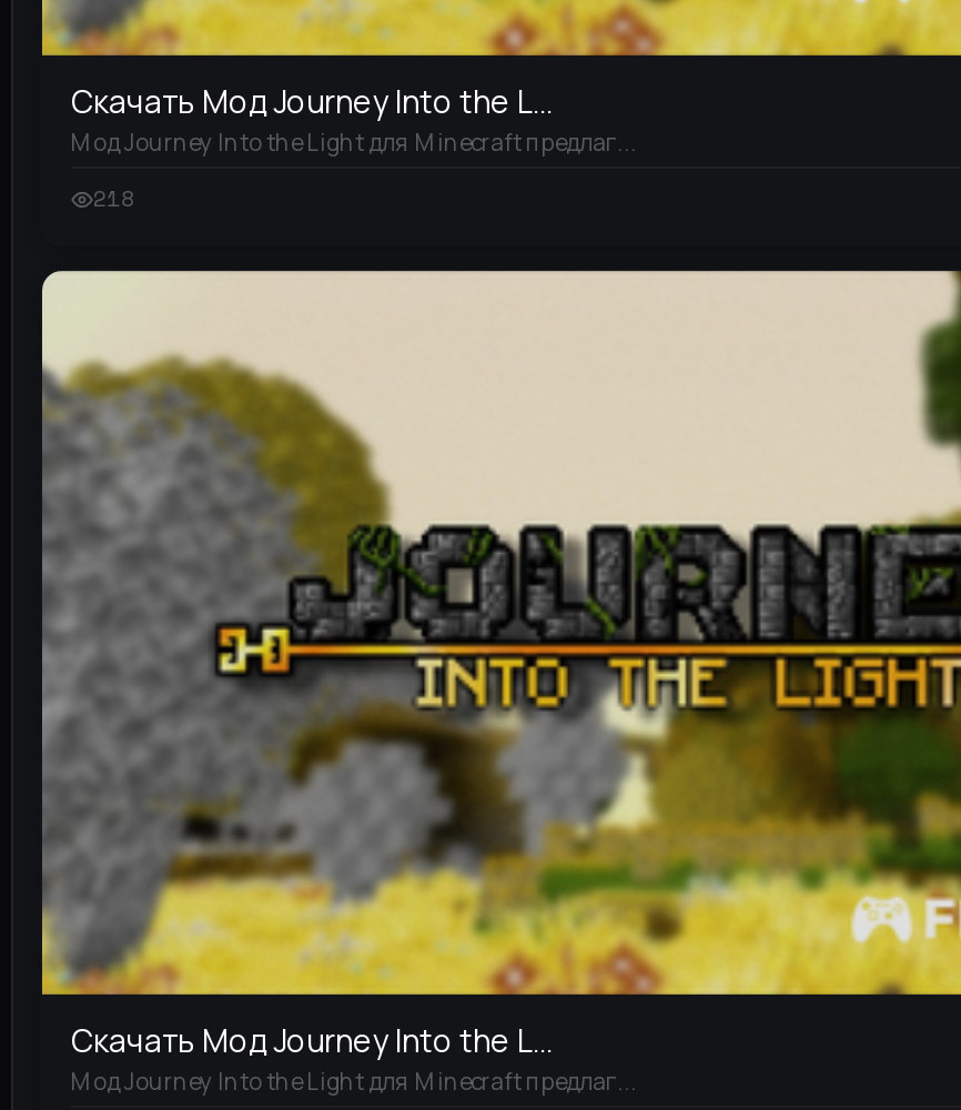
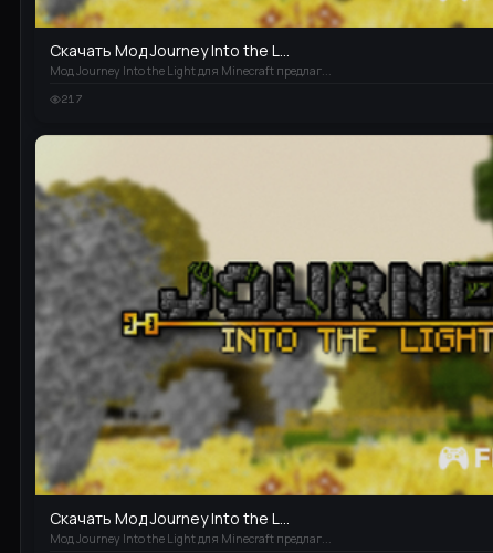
- 218
+ 217
